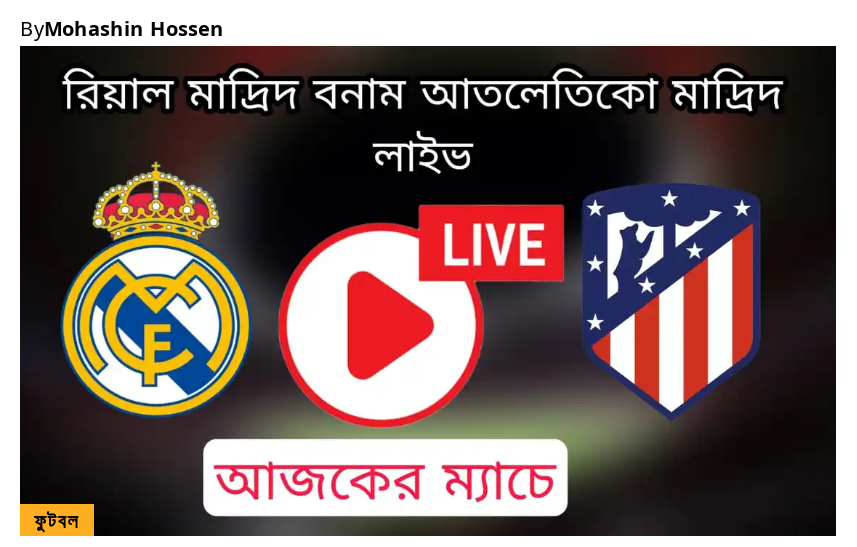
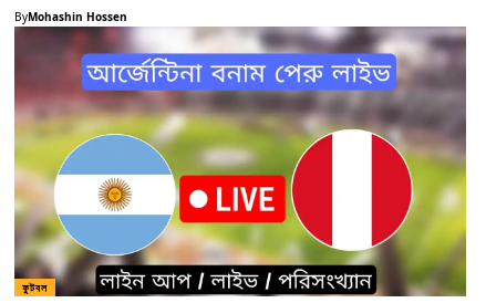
- [image]
+ [image]
